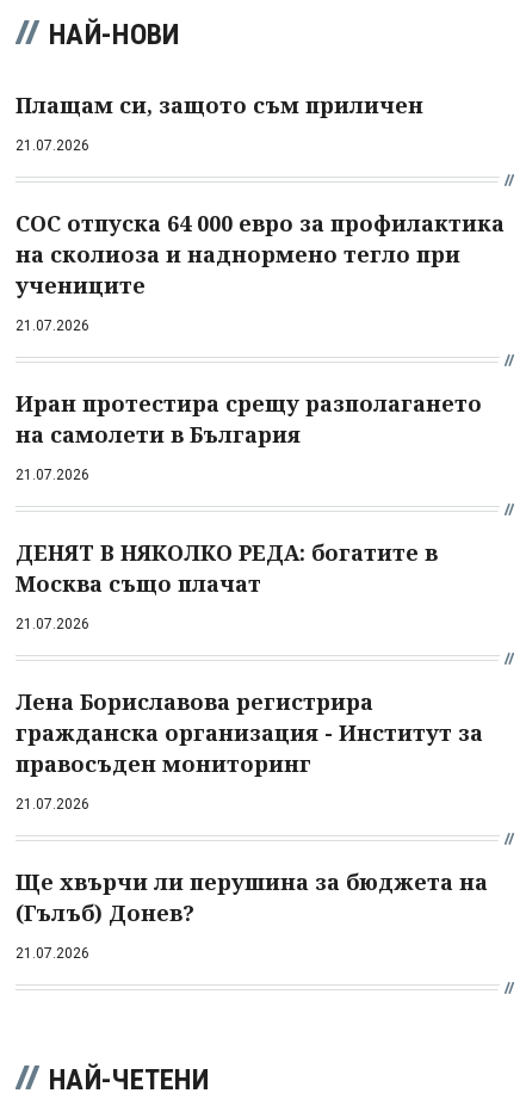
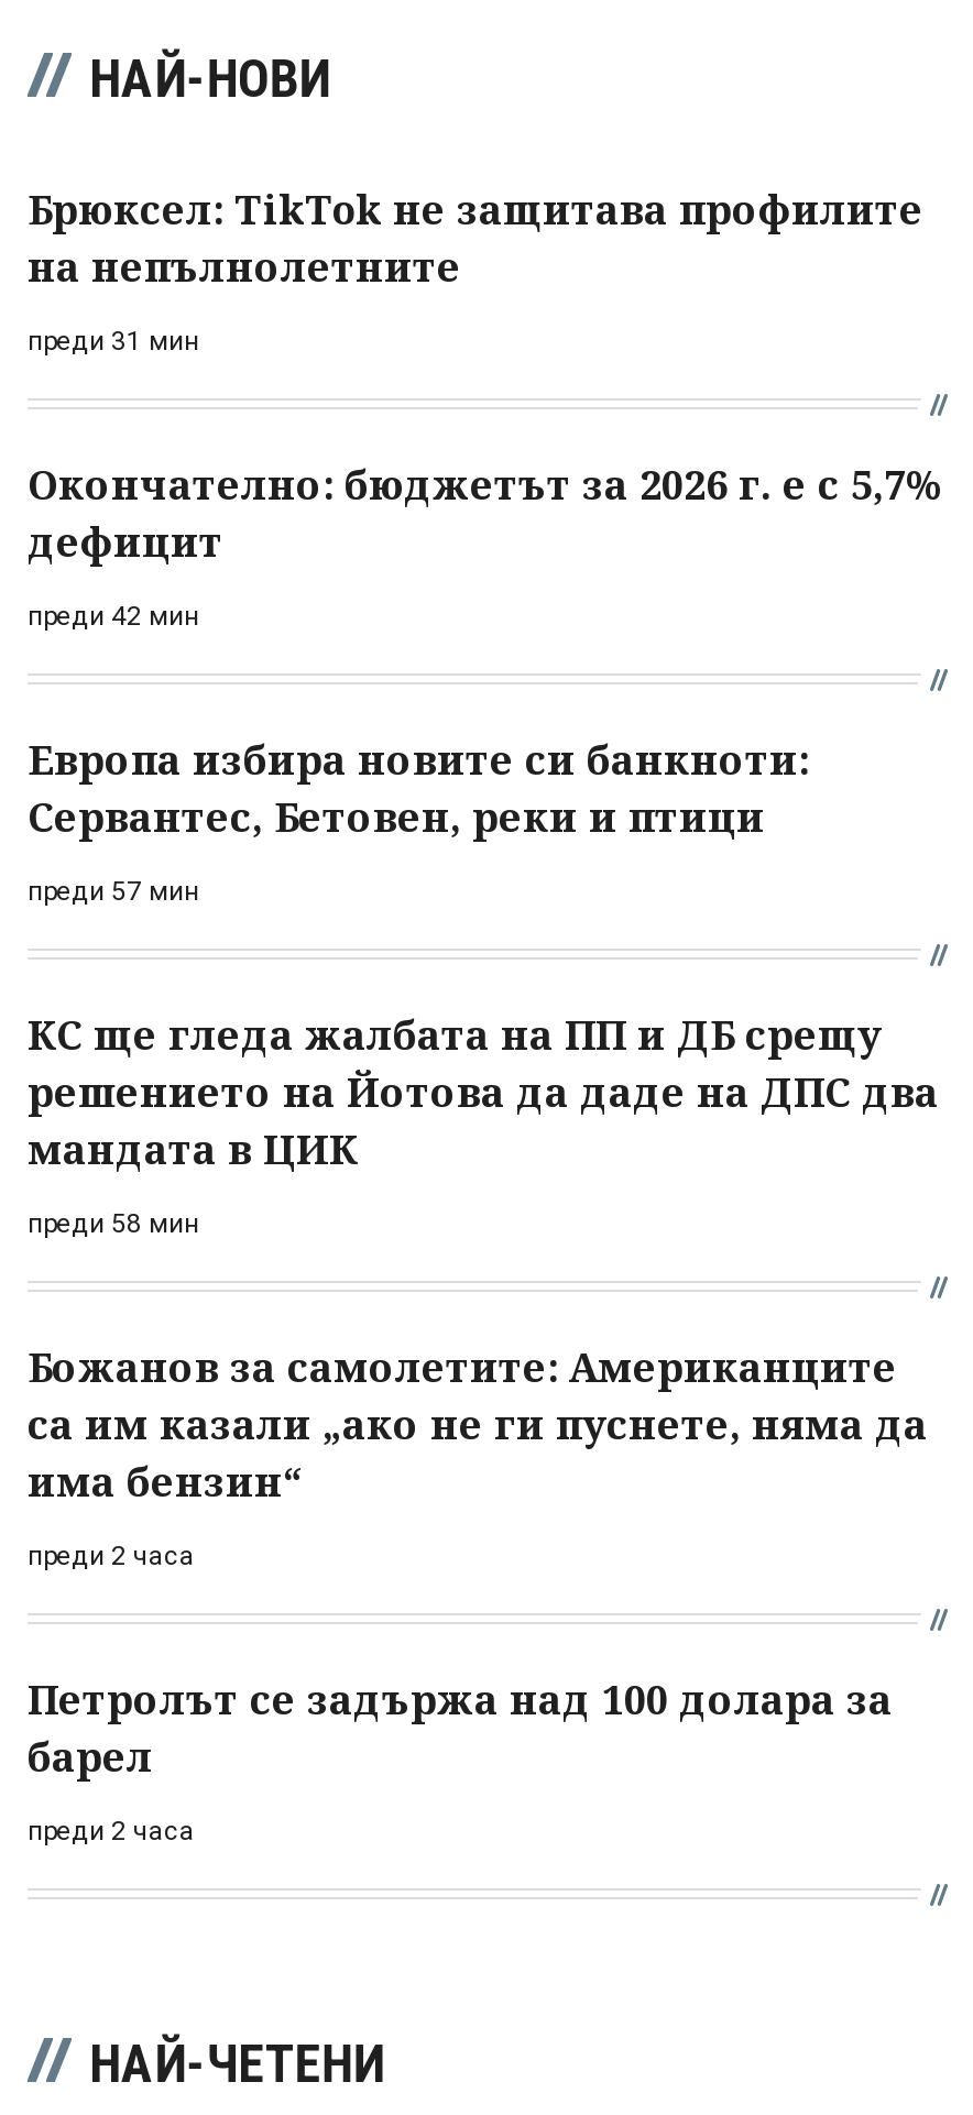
- Плащам си, защото съм приличен
+ Брюксел: TikTok не защитава профилите
+ на непълнолетните

- 21.07.2026
+ преди 31 мин

- СОС отпуска 64 000 евро за профилактика
- на сколиоза и наднормено тегло при
- учениците
+ Окончателно: бюджетът за 2026 г. е с 5,7%
+ дефицит

- 21.07.2026
+ преди 42 мин

- Иран протестира срещу разполагането
- на самолети в България
+ Европа избира новите си банкноти:
+ Сервантес, Бетовен, реки и птици

- 21.07.2026
+ преди 57 мин

- ДЕНЯТ В НЯКОЛКО РЕДА: богатите в
- Москва също плачат
+ КС ще гледа жалбата на ПП и ДБ срещу
+ решението на Йотова да даде на ДПС два
+ мандата в ЦИК

- 21.07.2026
+ преди 58 мин

- Лена Бориславова регистрира
- гражданска организация - Институт за
- правосъден мониторинг
+ Божанов за самолетите: Американците
+ са им казали „ако не ги пуснете, няма да
+ има бензин“

- 21.07.2026
+ преди 2 часа

- Ще хвърчи ли перушина за бюджета на
- (Гълъб) Донев?
+ Петролът се задържа над 100 долара за
+ барел

- 21.07.2026
+ преди 2 часа
